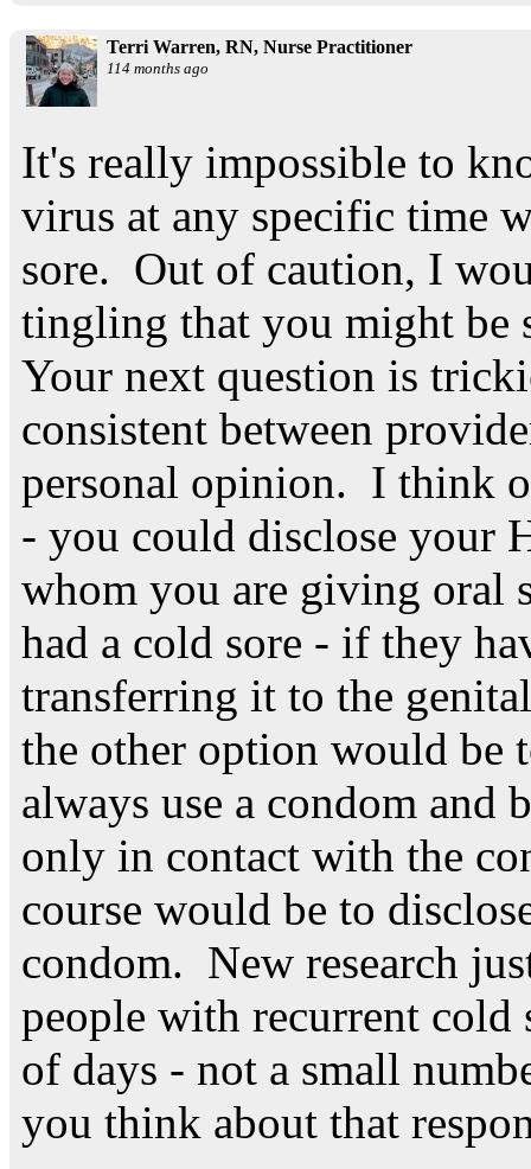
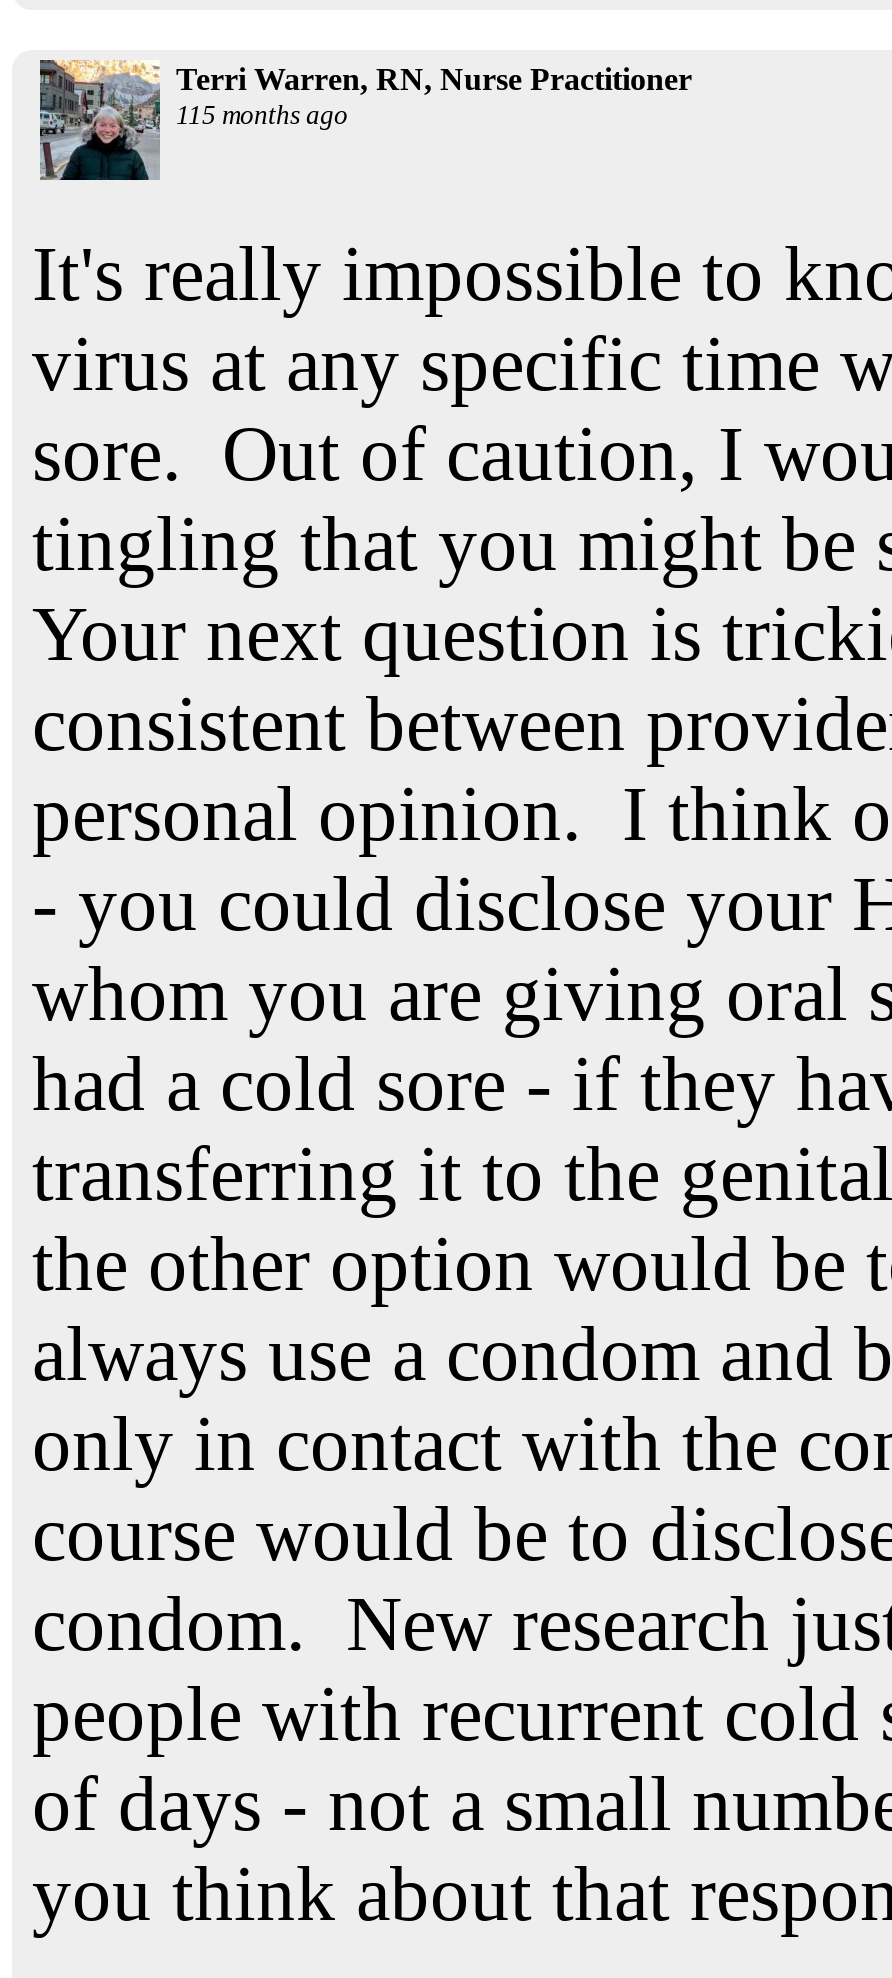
- 114 months ago
+ 115 months ago
